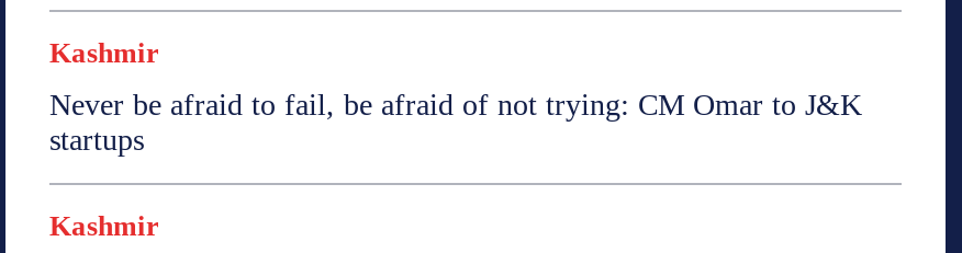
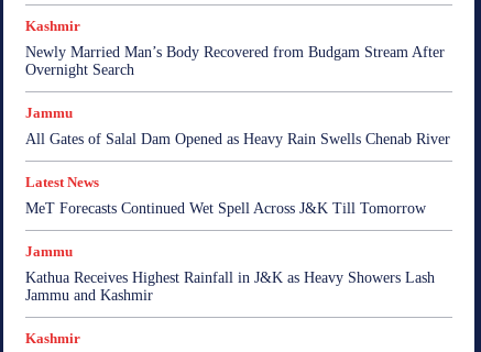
- Never be afraid to fail, be afraid of not trying: CM Omar to J&K
- startups
+ Newly Married Man’s Body Recovered from Budgam Stream After
+ Overnight Search
+ Jammu
+ All Gates of Salal Dam Opened as Heavy Rain Swells Chenab River
+ Latest News
+ MeT Forecasts Continued Wet Spell Across J&K Till Tomorrow
+ Jammu
+ Kathua Receives Highest Rainfall in J&K as Heavy Showers Lash
+ Jammu and Kashmir
